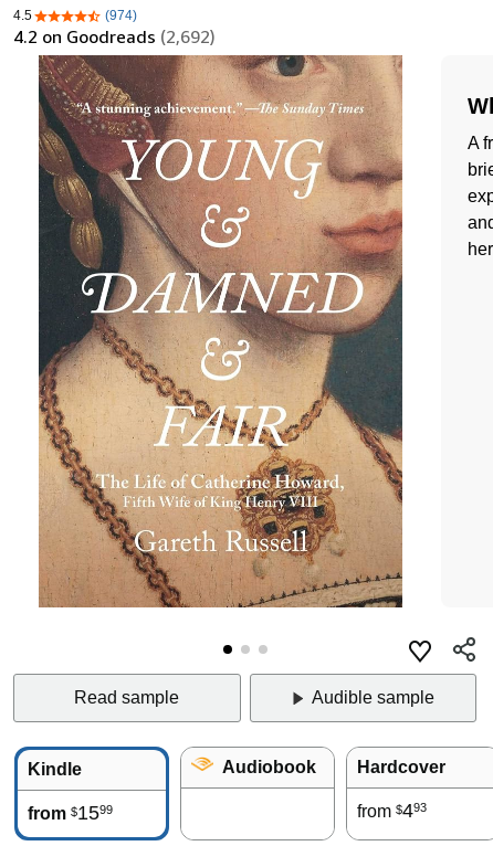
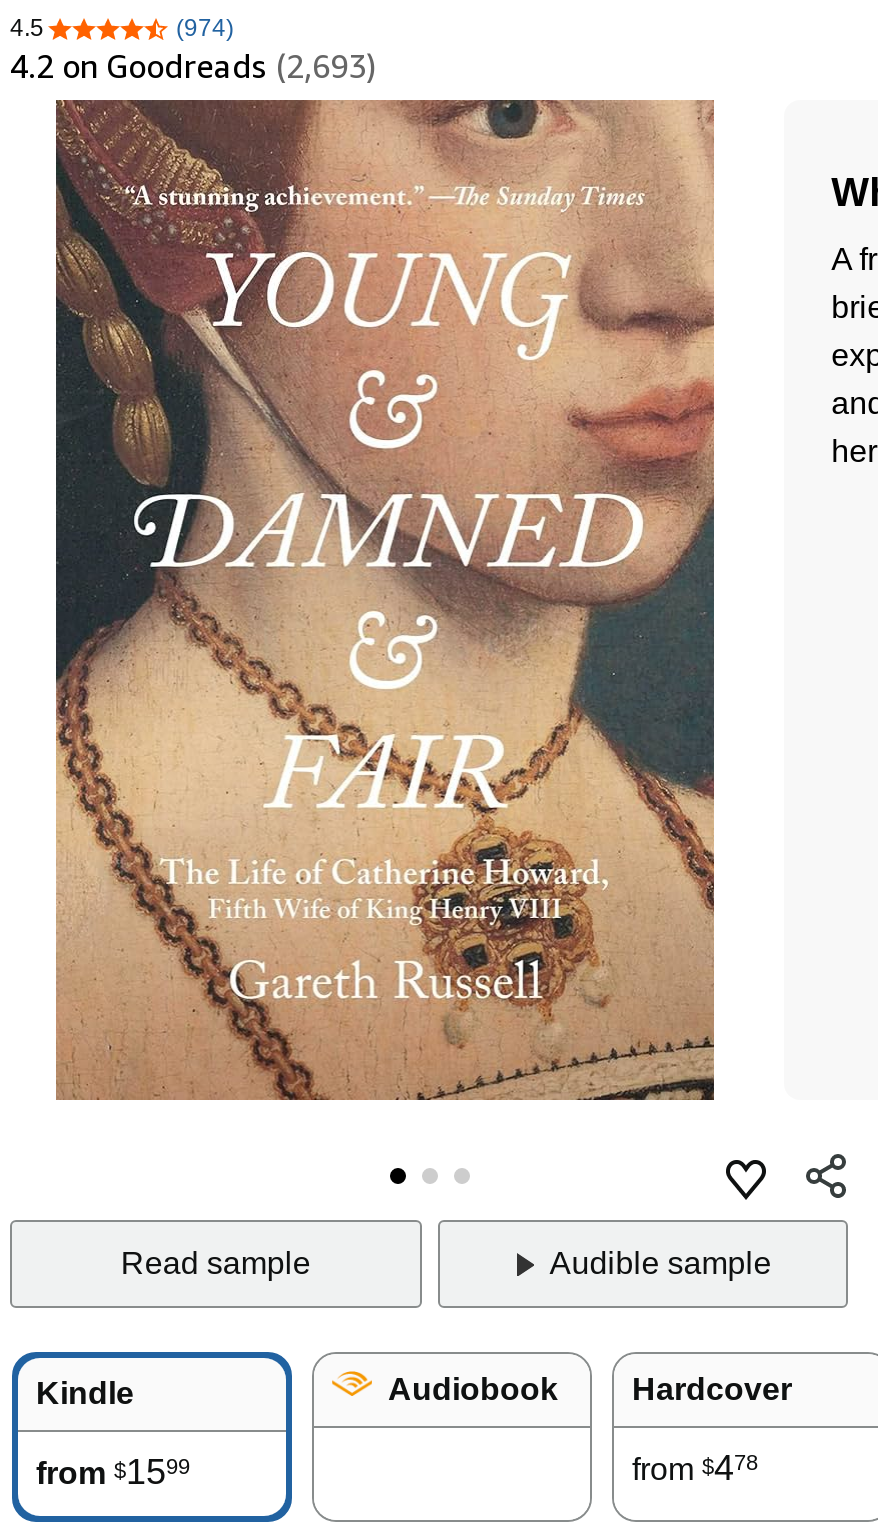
- 4.2 on Goodreads (2,692)
+ 4.2 on Goodreads (2,693)

- from $493
+ from $478
